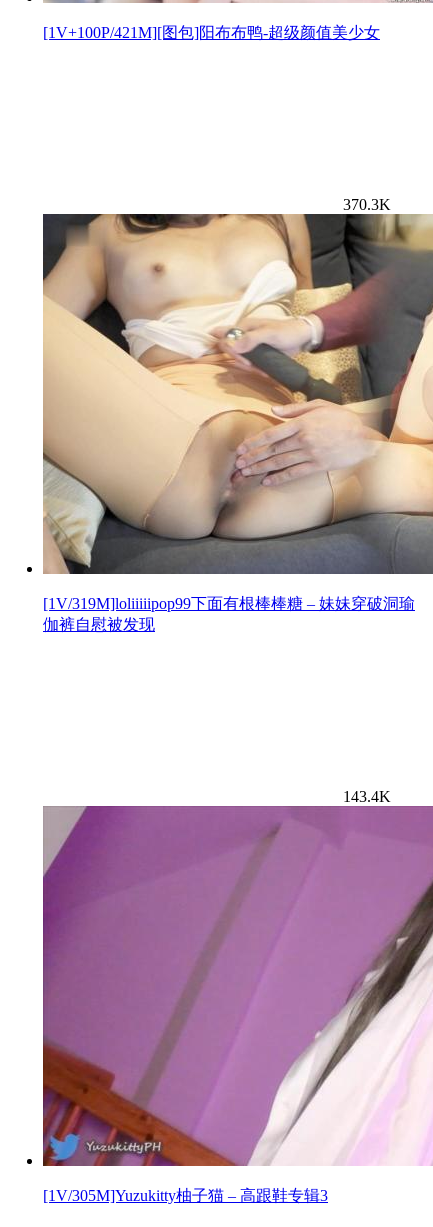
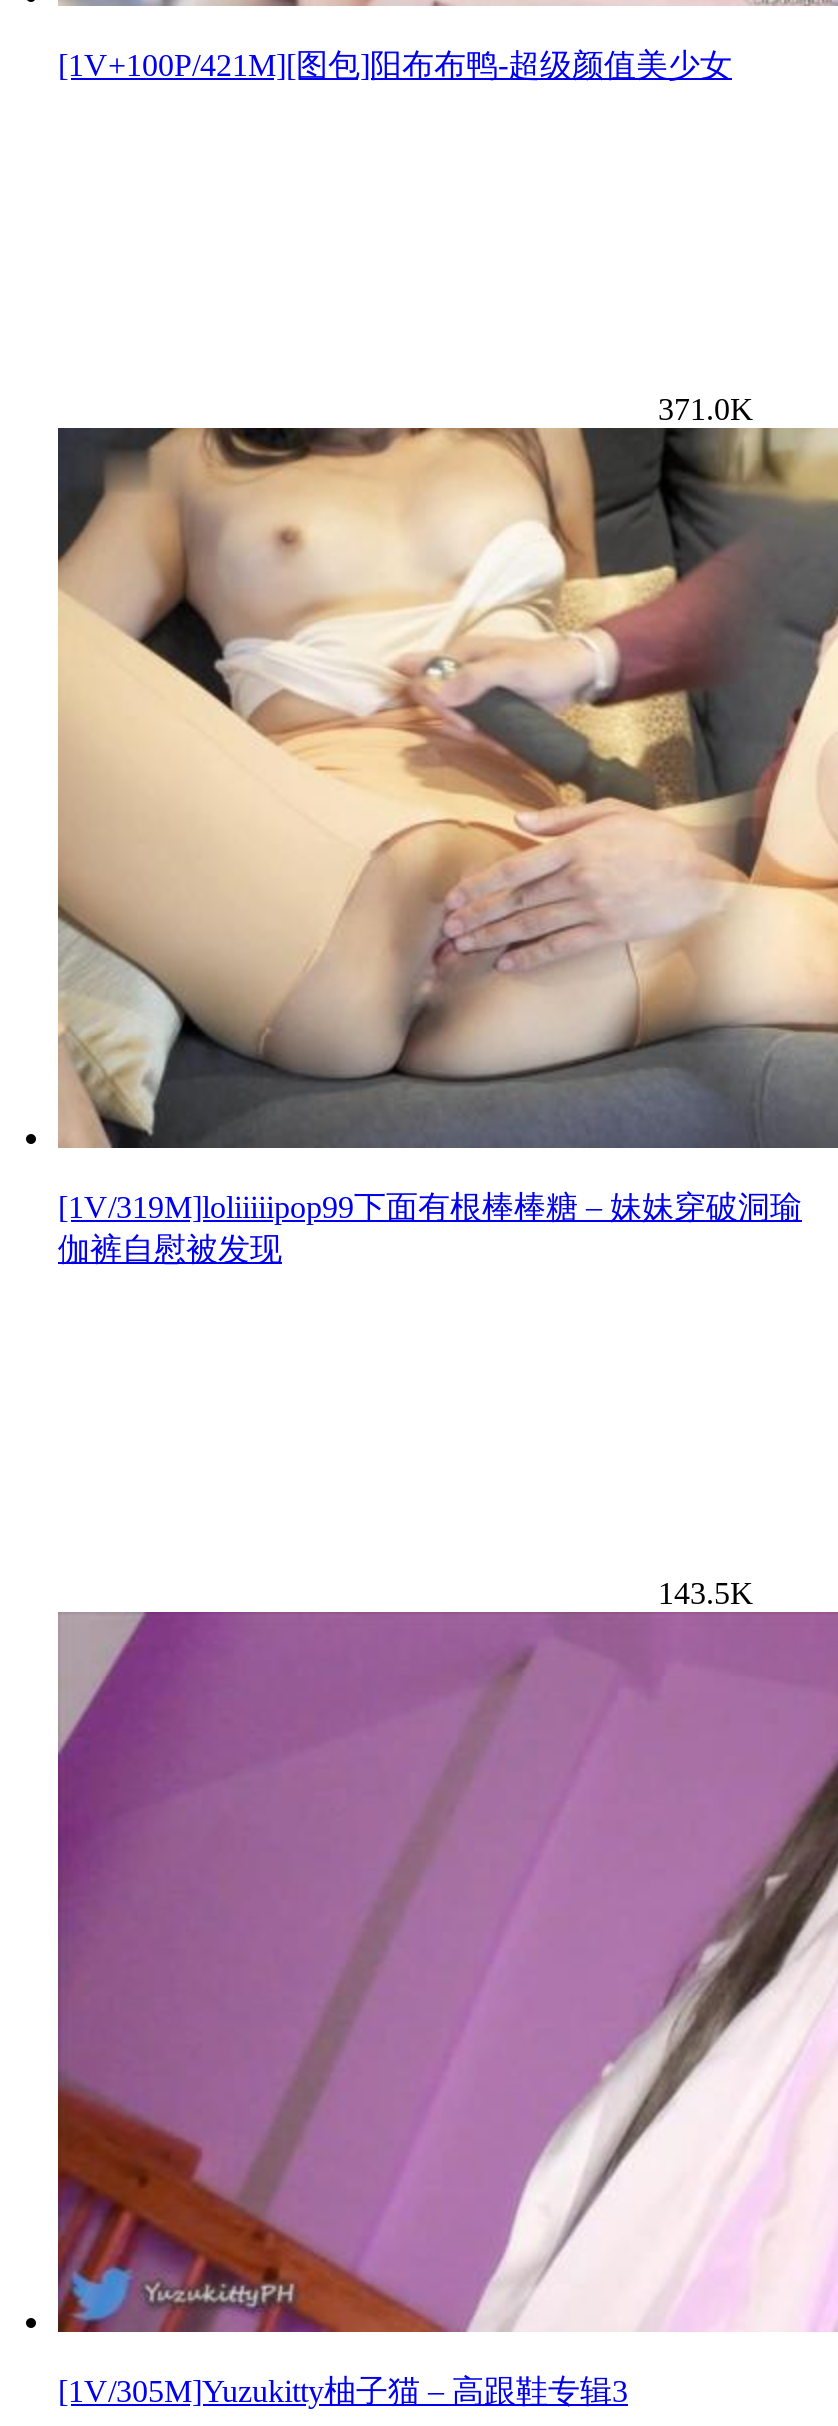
- 370.3K
+ 371.0K

- 143.4K
+ 143.5K
